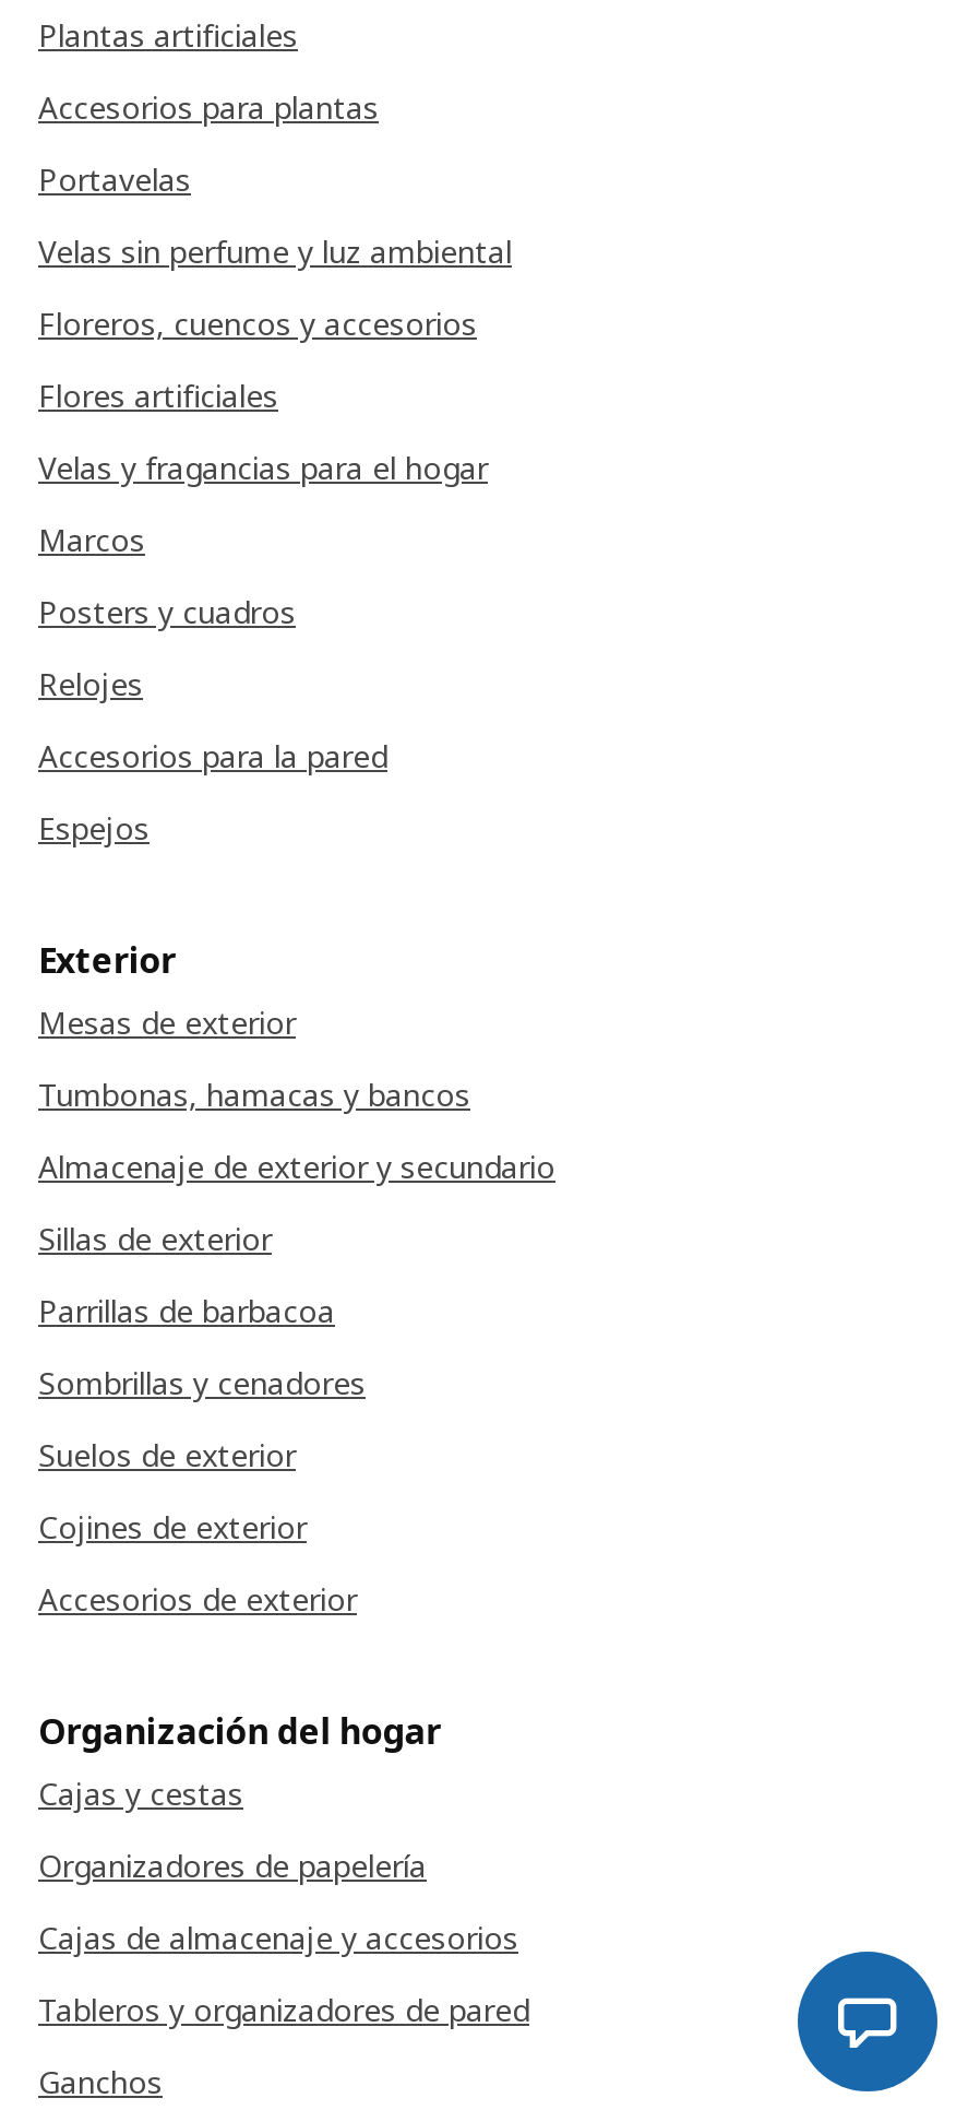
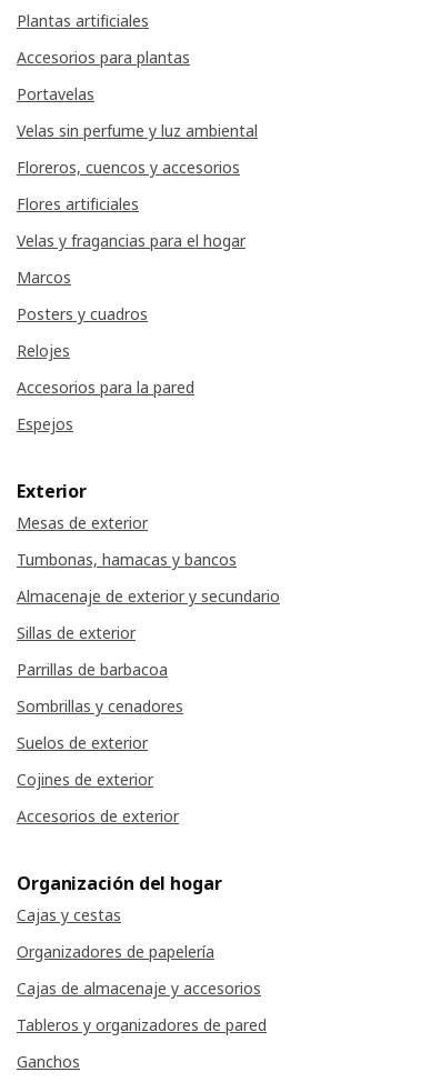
- [image]
